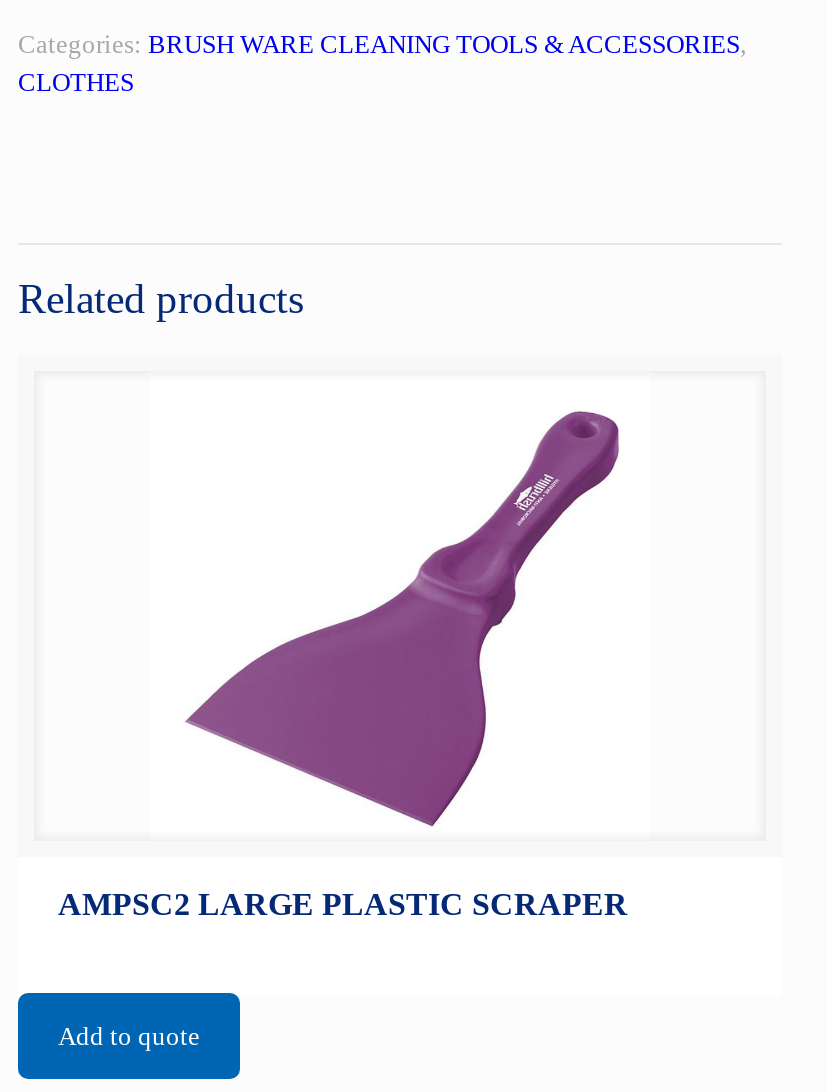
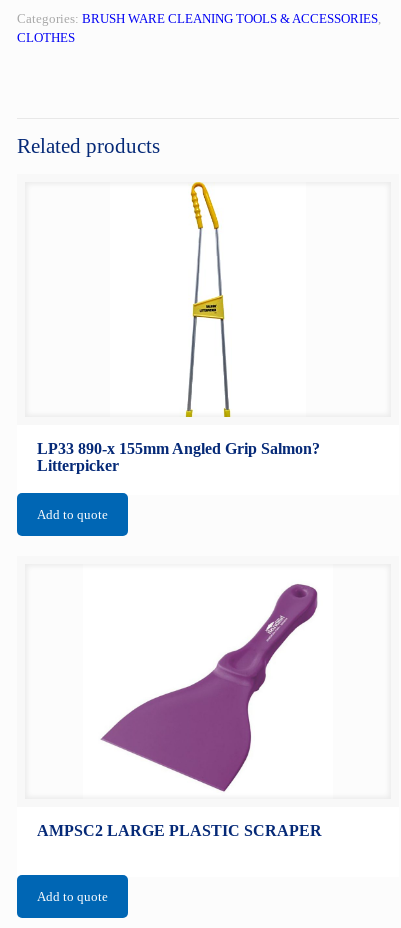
+ [image]
+ LP33 890-x 155mm Angled Grip Salmon?
+ Litterpicker
+ Add to quote
